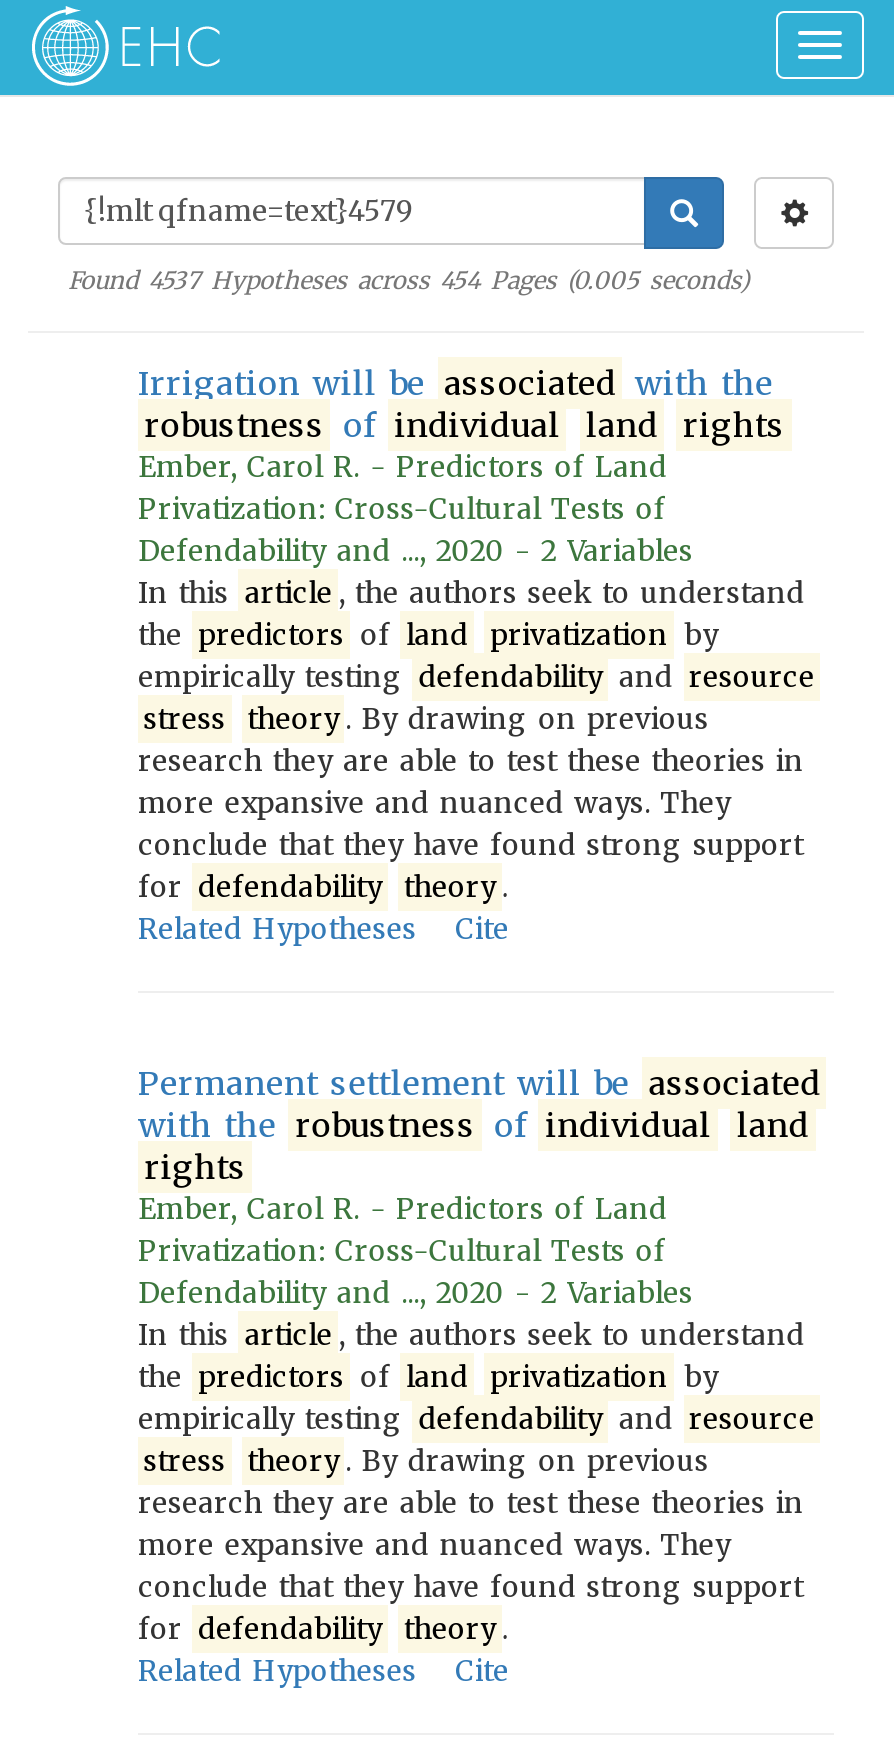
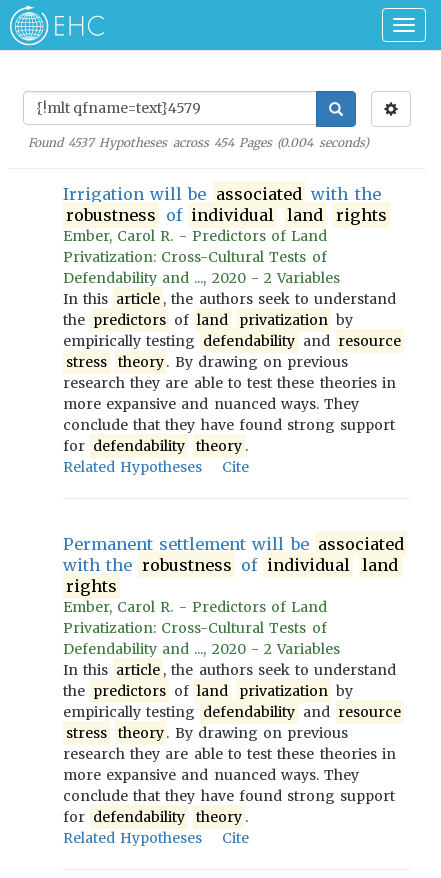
- Found 4537 Hypotheses across 454 Pages (0.005 seconds)
+ Found 4537 Hypotheses across 454 Pages (0.004 seconds)
